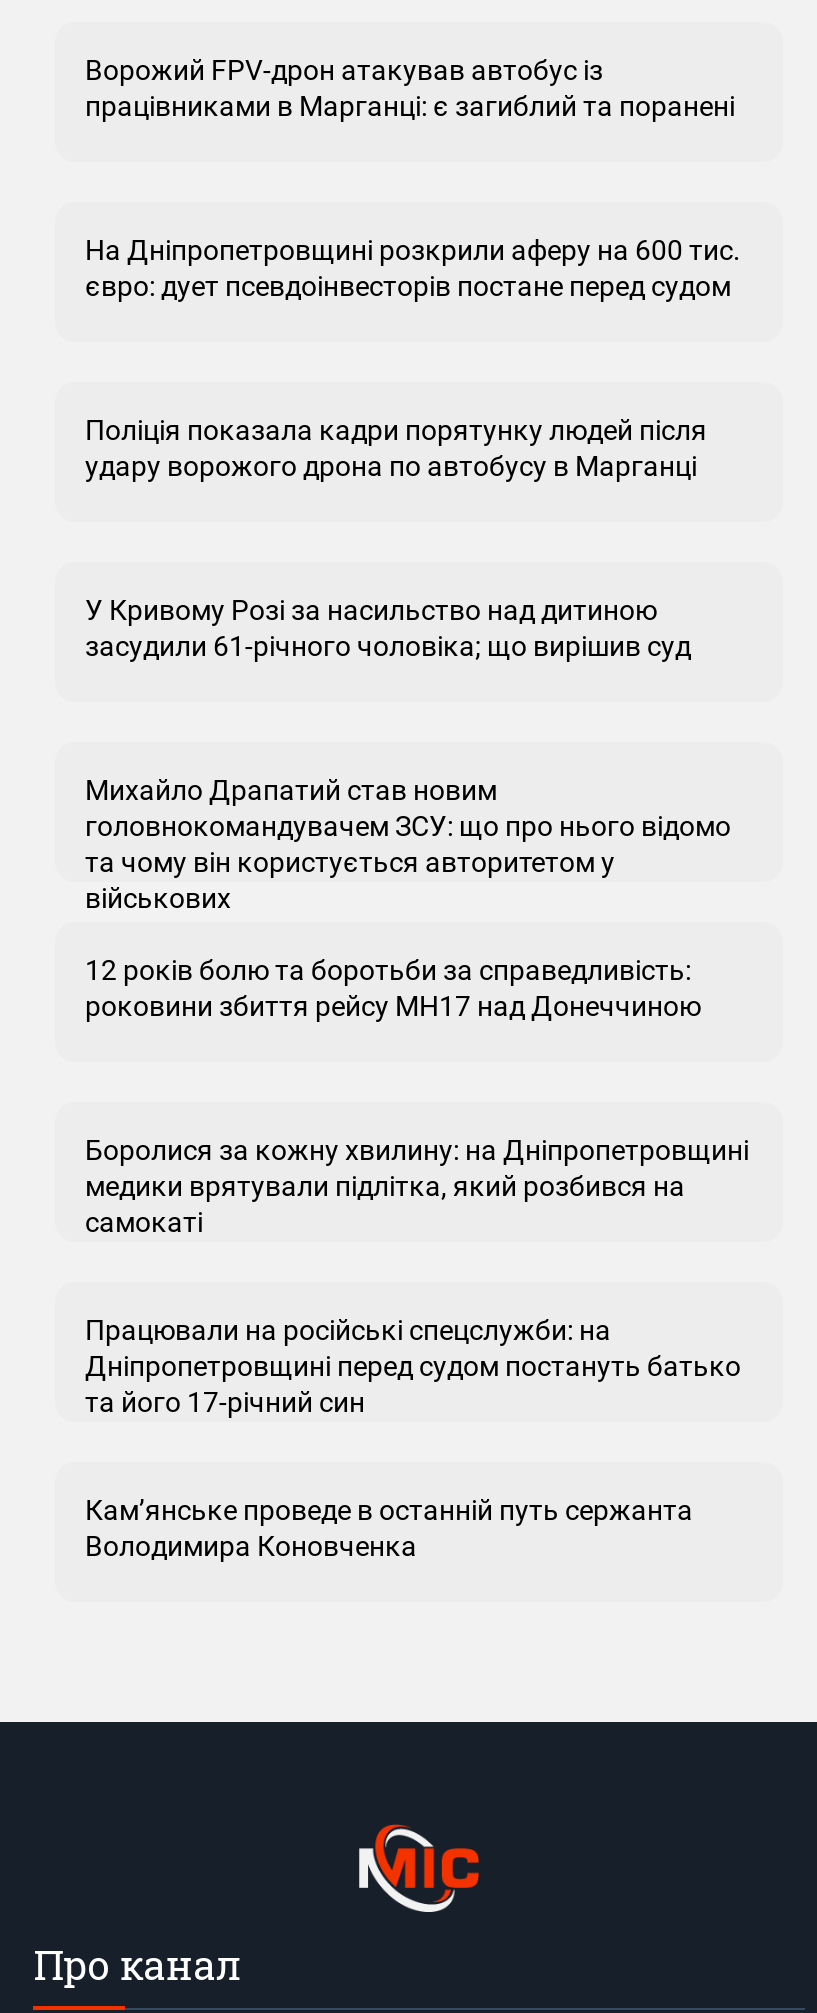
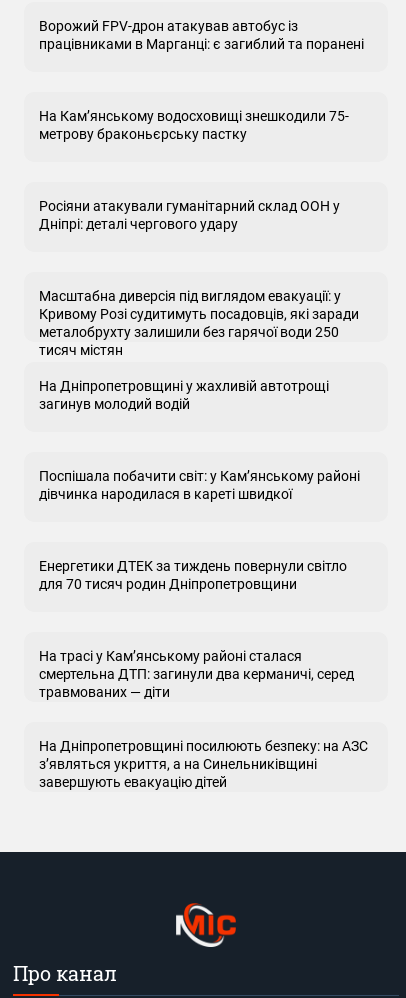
- На Дніпропетровщині розкрили аферу на 600 тис.
- євро: дует псевдоінвесторів постане перед судом
+ На Кам’янському водосховищі знешкодили 75-
+ метрову браконьєрську пастку

- Поліція показала кадри порятунку людей після
- удару ворожого дрона по автобусу в Марганці
+ Росіяни атакували гуманітарний склад ООН у
+ Дніпрі: деталі чергового удару

- У Кривому Розі за насильство над дитиною
- засудили 61-річного чоловіка; що вирішив суд
+ Масштабна диверсія під виглядом евакуації: у
+ Кривому Розі судитимуть посадовців, які заради
+ металобрухту залишили без гарячої води 250
+ тисяч містян

- Михайло Драпатий став новим
- головнокомандувачем ЗСУ: що про нього відомо
- та чому він користується авторитетом у
- військових
+ На Дніпропетровщині у жахливій автотрощі
+ загинув молодий водій

- 12 років болю та боротьби за справедливість:
- роковини збиття рейсу MH17 над Донеччиною
+ Поспішала побачити світ: у Кам’янському районі
+ дівчинка народилася в кареті швидкої

- Боролися за кожну хвилину: на Дніпропетровщині
- медики врятували підлітка, який розбився на
- самокаті
+ Енергетики ДТЕК за тиждень повернули світло
+ для 70 тисяч родин Дніпропетровщини

- Працювали на російські спецслужби: на
- Дніпропетровщині перед судом постануть батько
- та його 17-річний син
+ На трасі у Кам’янському районі сталася
+ смертельна ДТП: загинули два керманичі, серед
+ травмованих — діти

- Кам’янське проведе в останній путь сержанта
- Володимира Коновченка
+ На Дніпропетровщині посилюють безпеку: на АЗС
+ з’являться укриття, а на Синельниківщині
+ завершують евакуацію дітей
